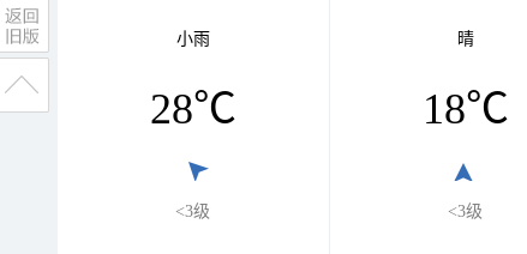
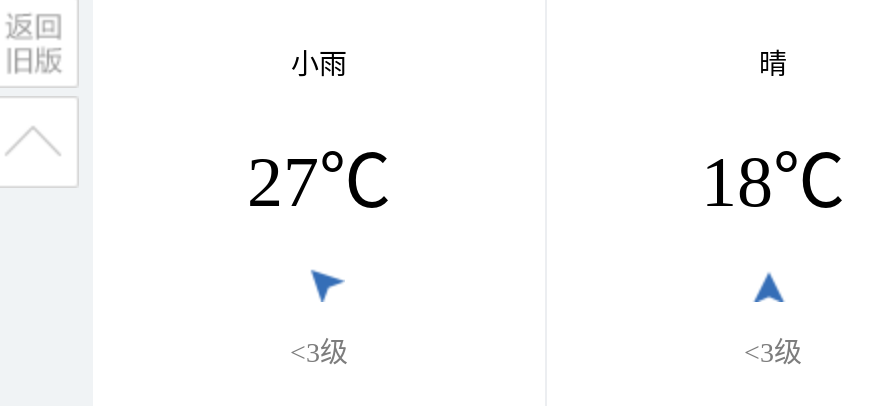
- 28℃
+ 27℃
